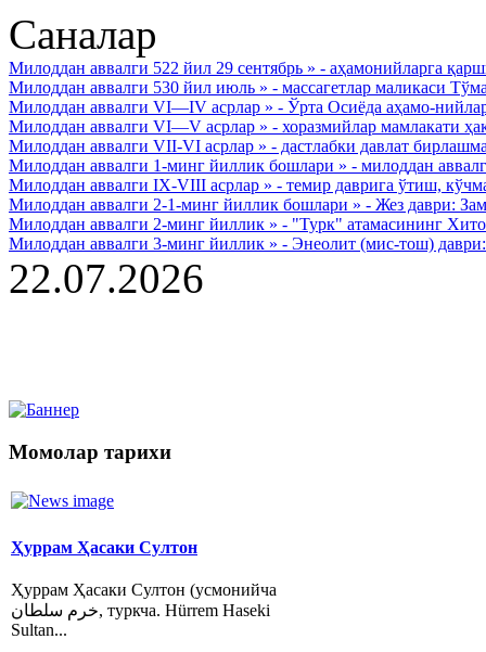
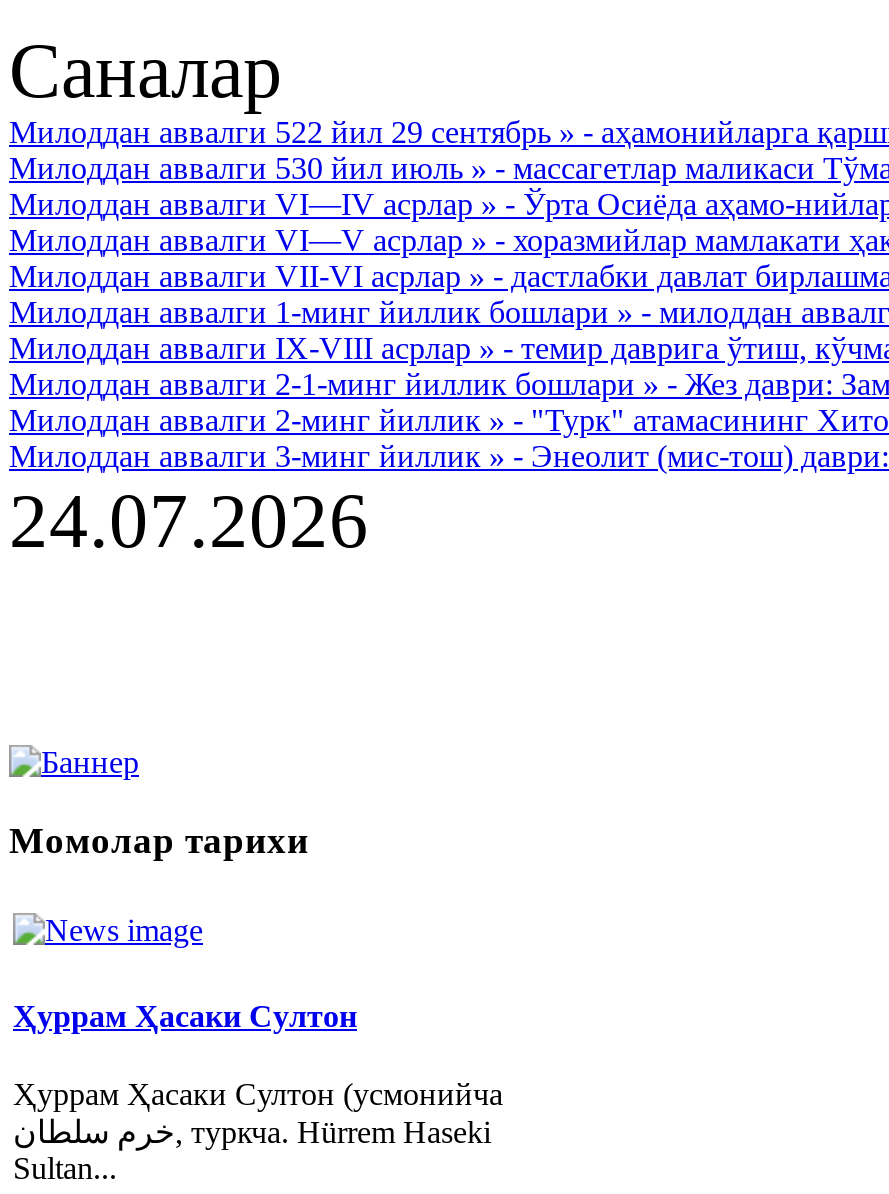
- 22.07.2026
+ 24.07.2026
